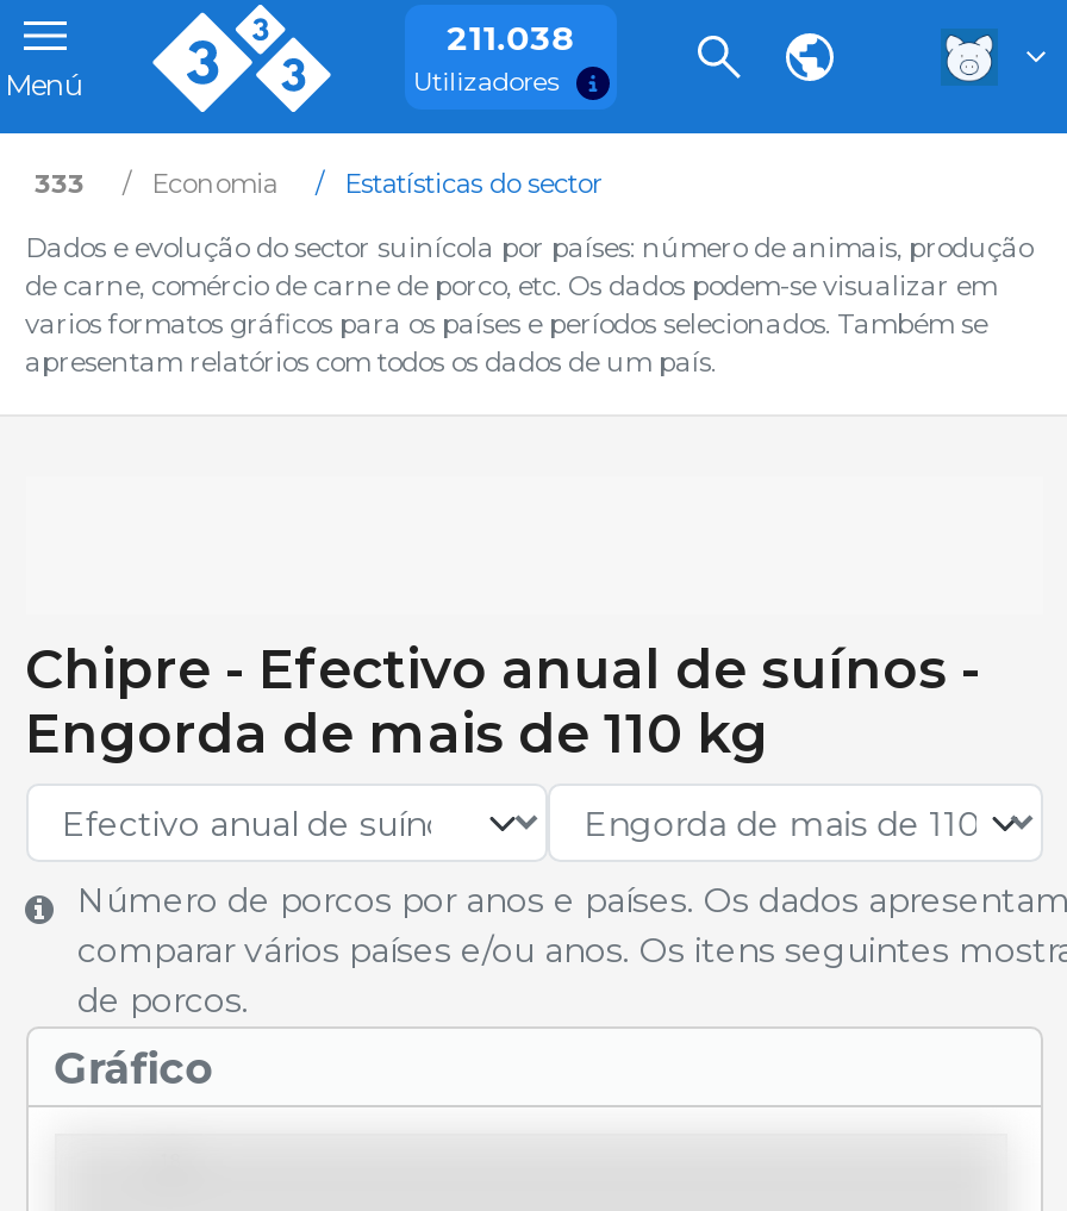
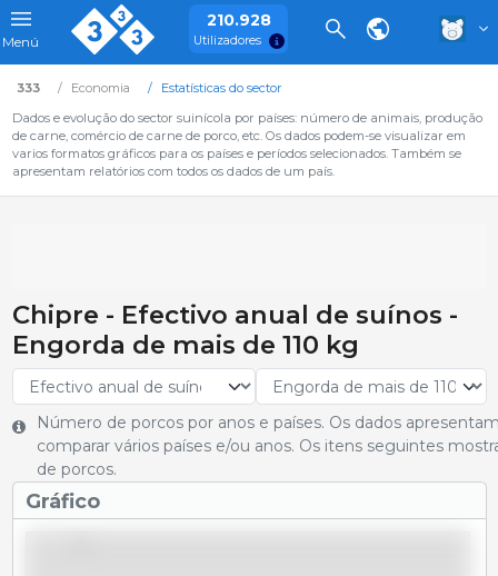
- 211.038
+ 210.928
